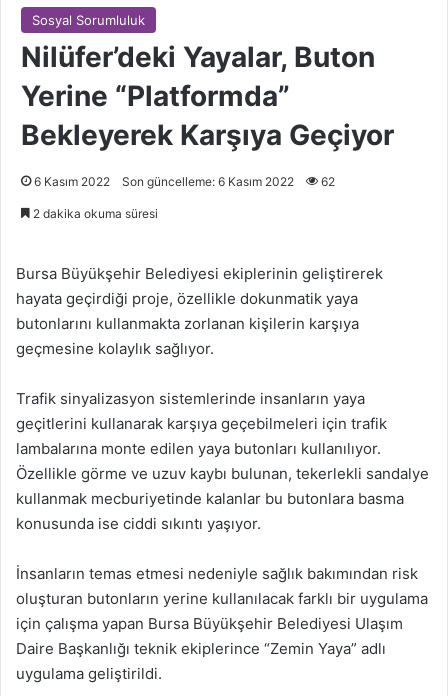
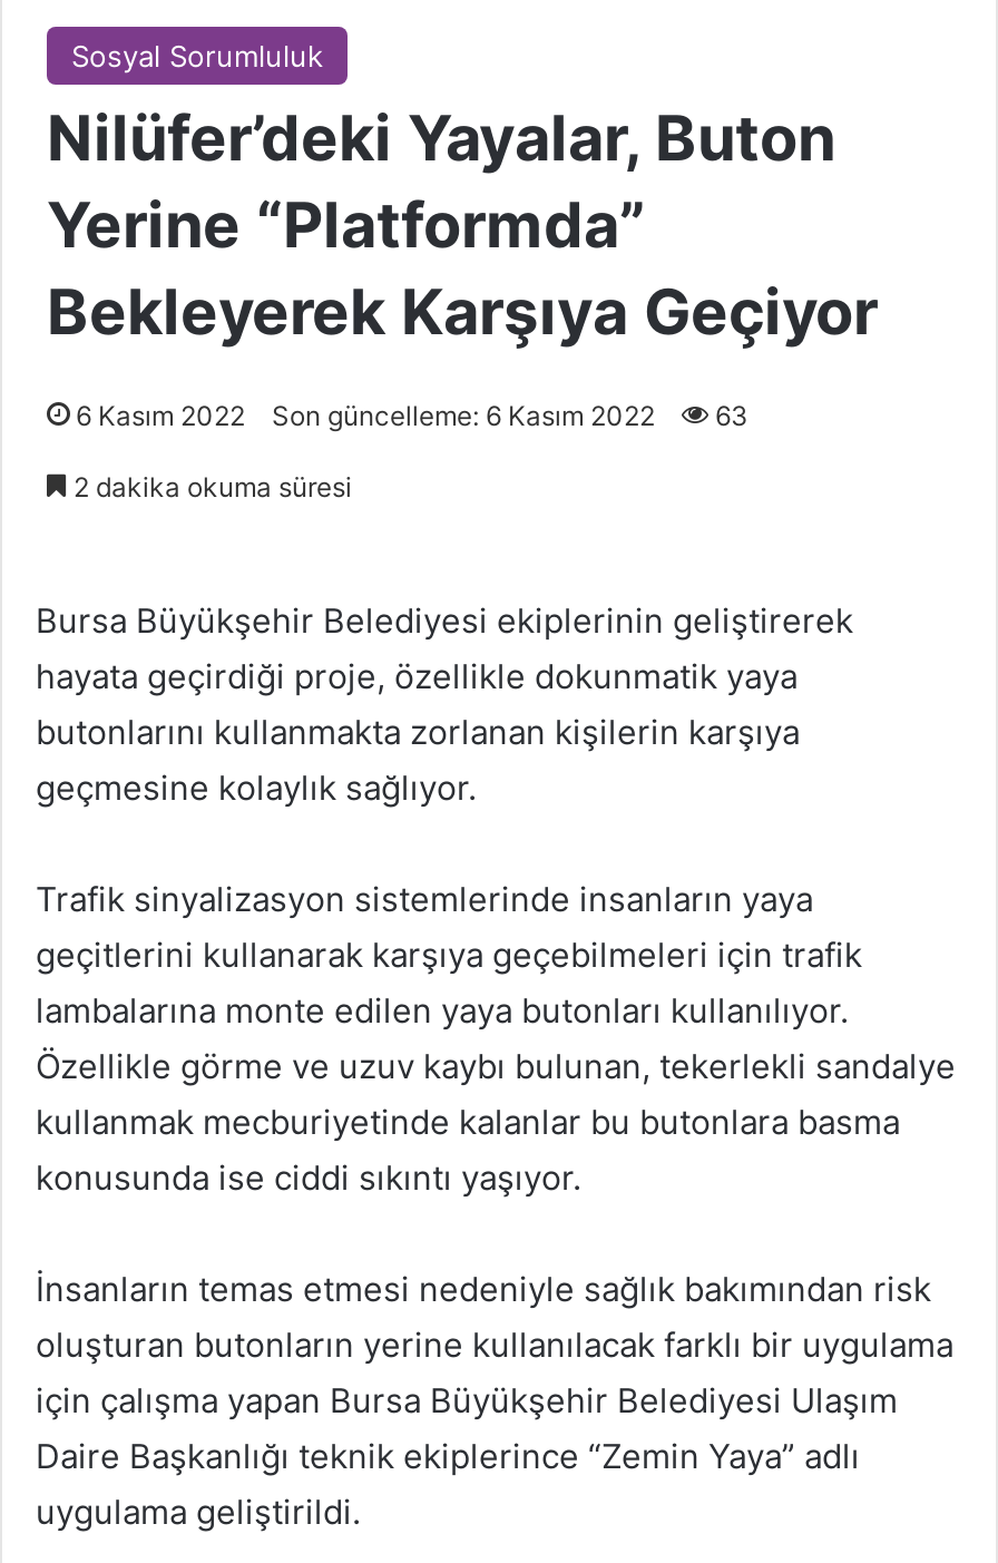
- 6 Kasım 2022 Son güncelleme: 6 Kasım 2022 62
+ 6 Kasım 2022 Son güncelleme: 6 Kasım 2022 63
